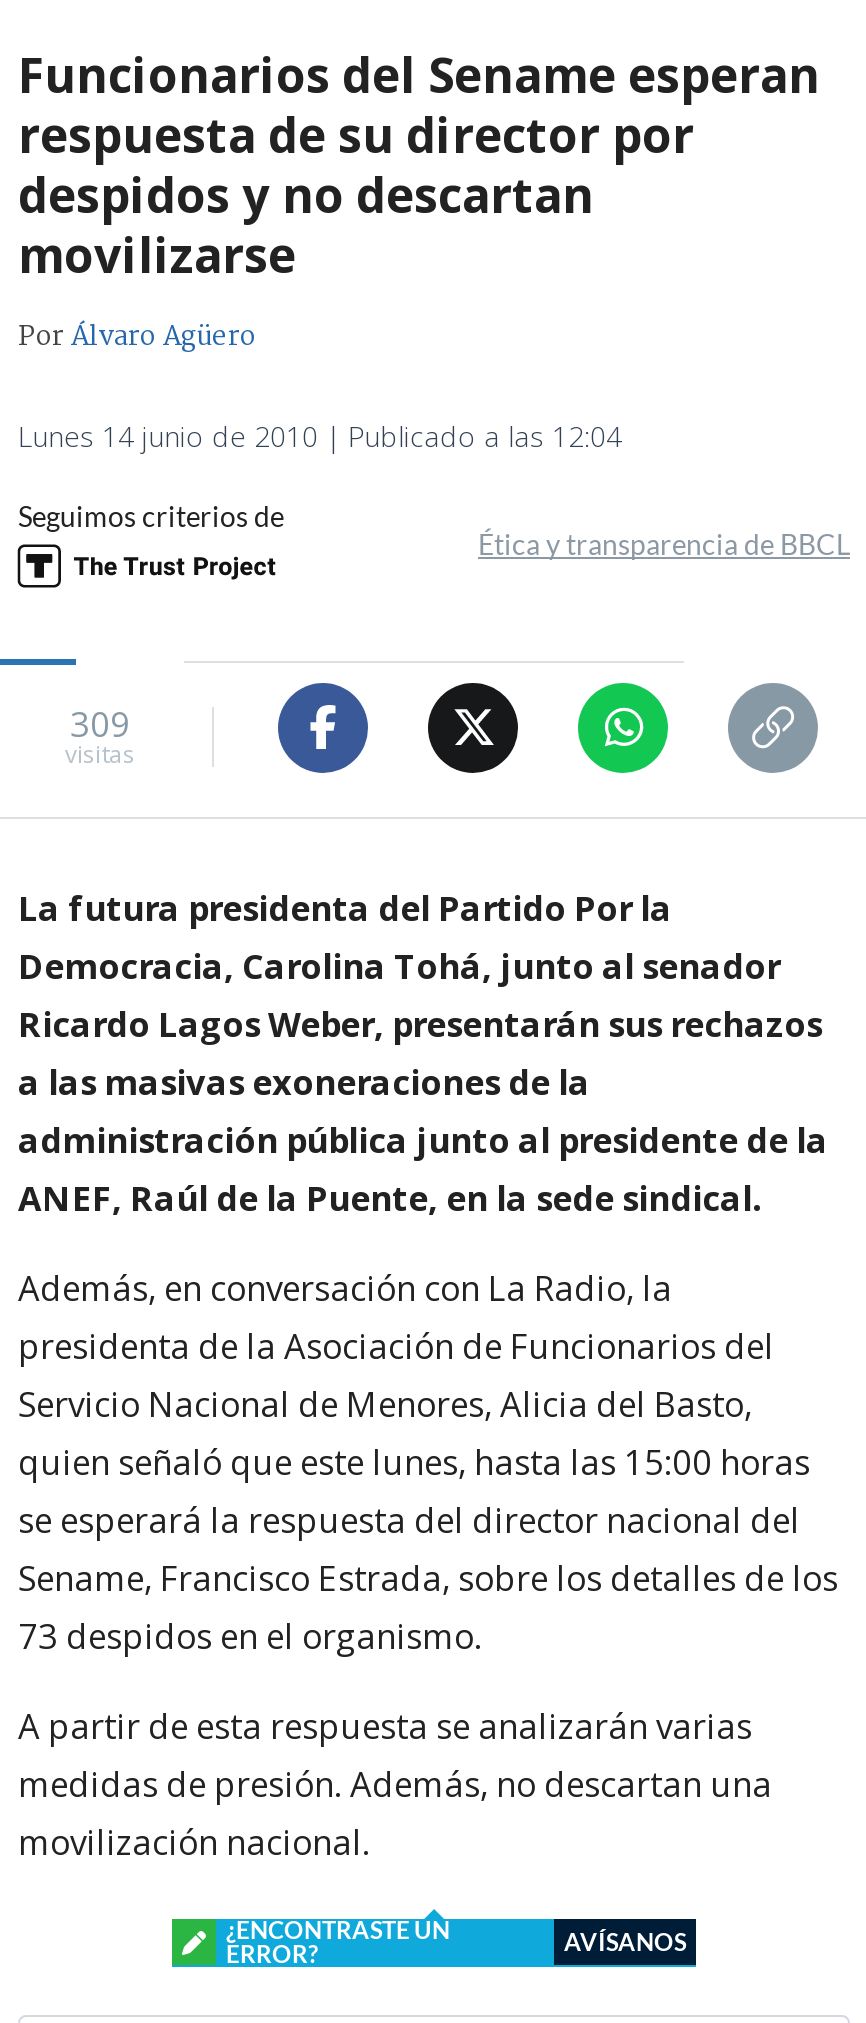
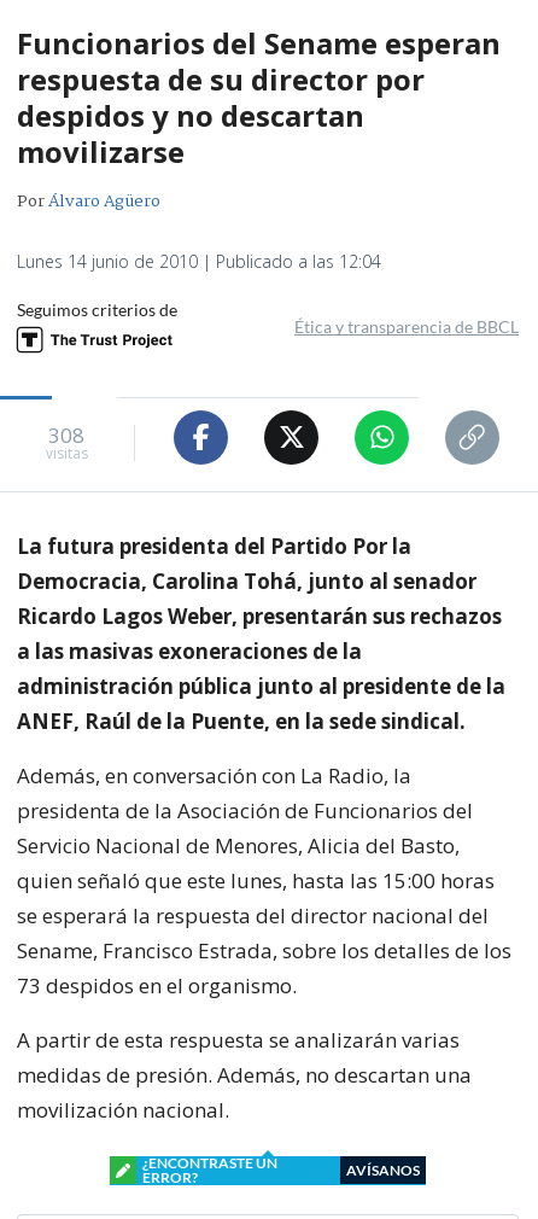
- 309
+ 308
